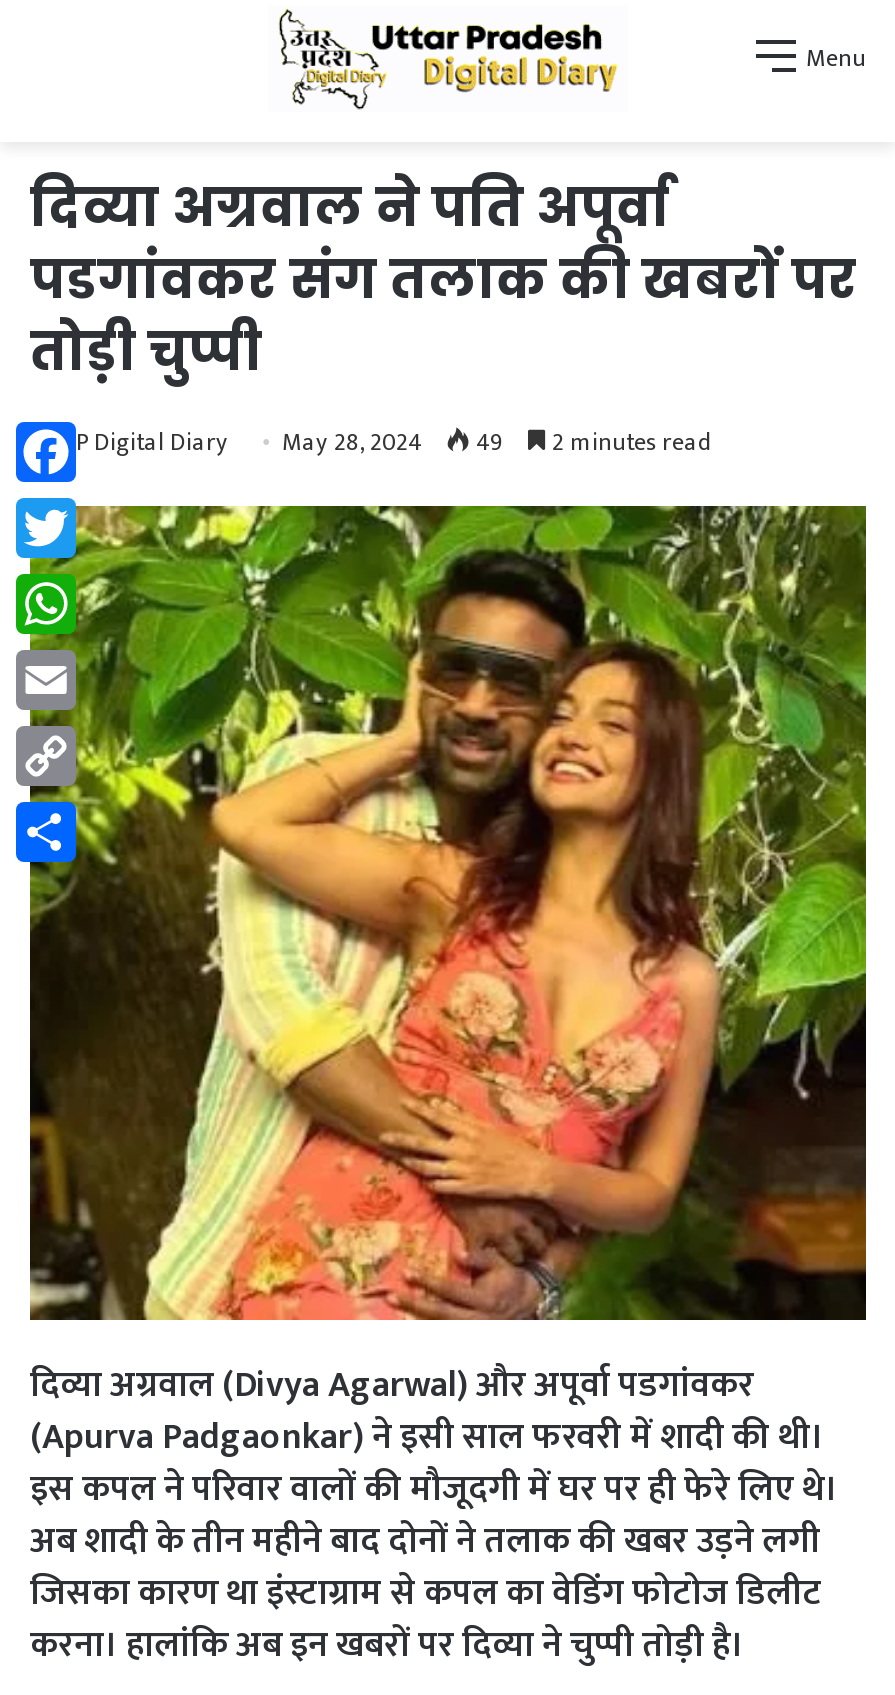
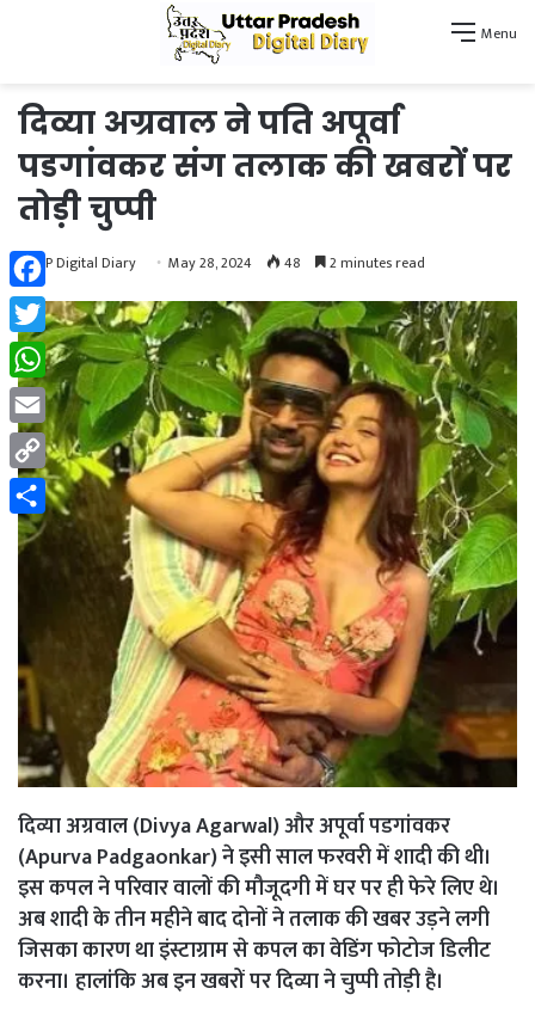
- 49
+ 48
